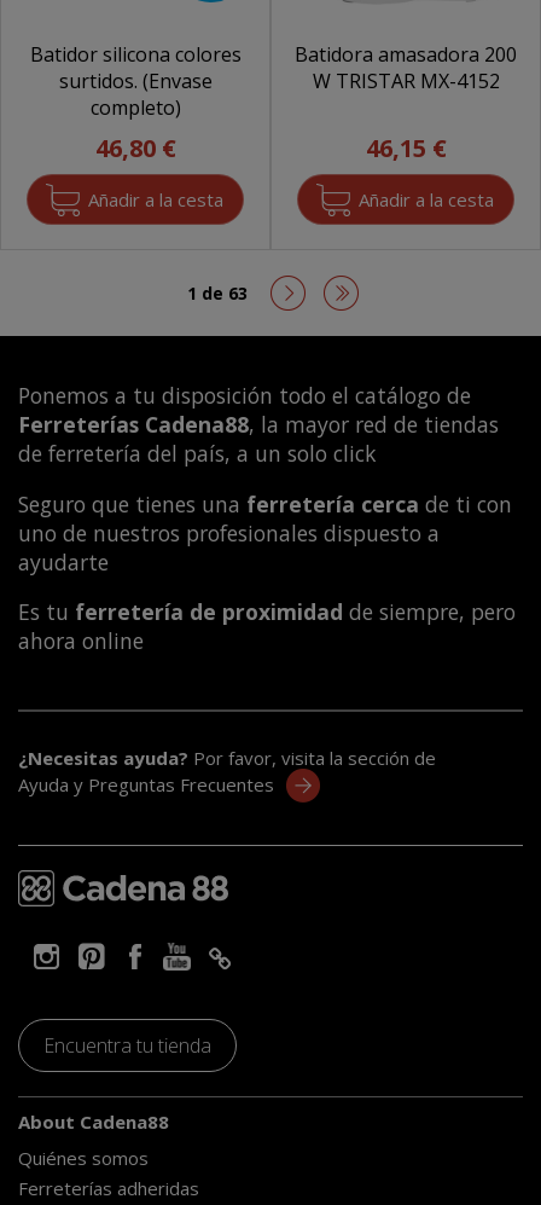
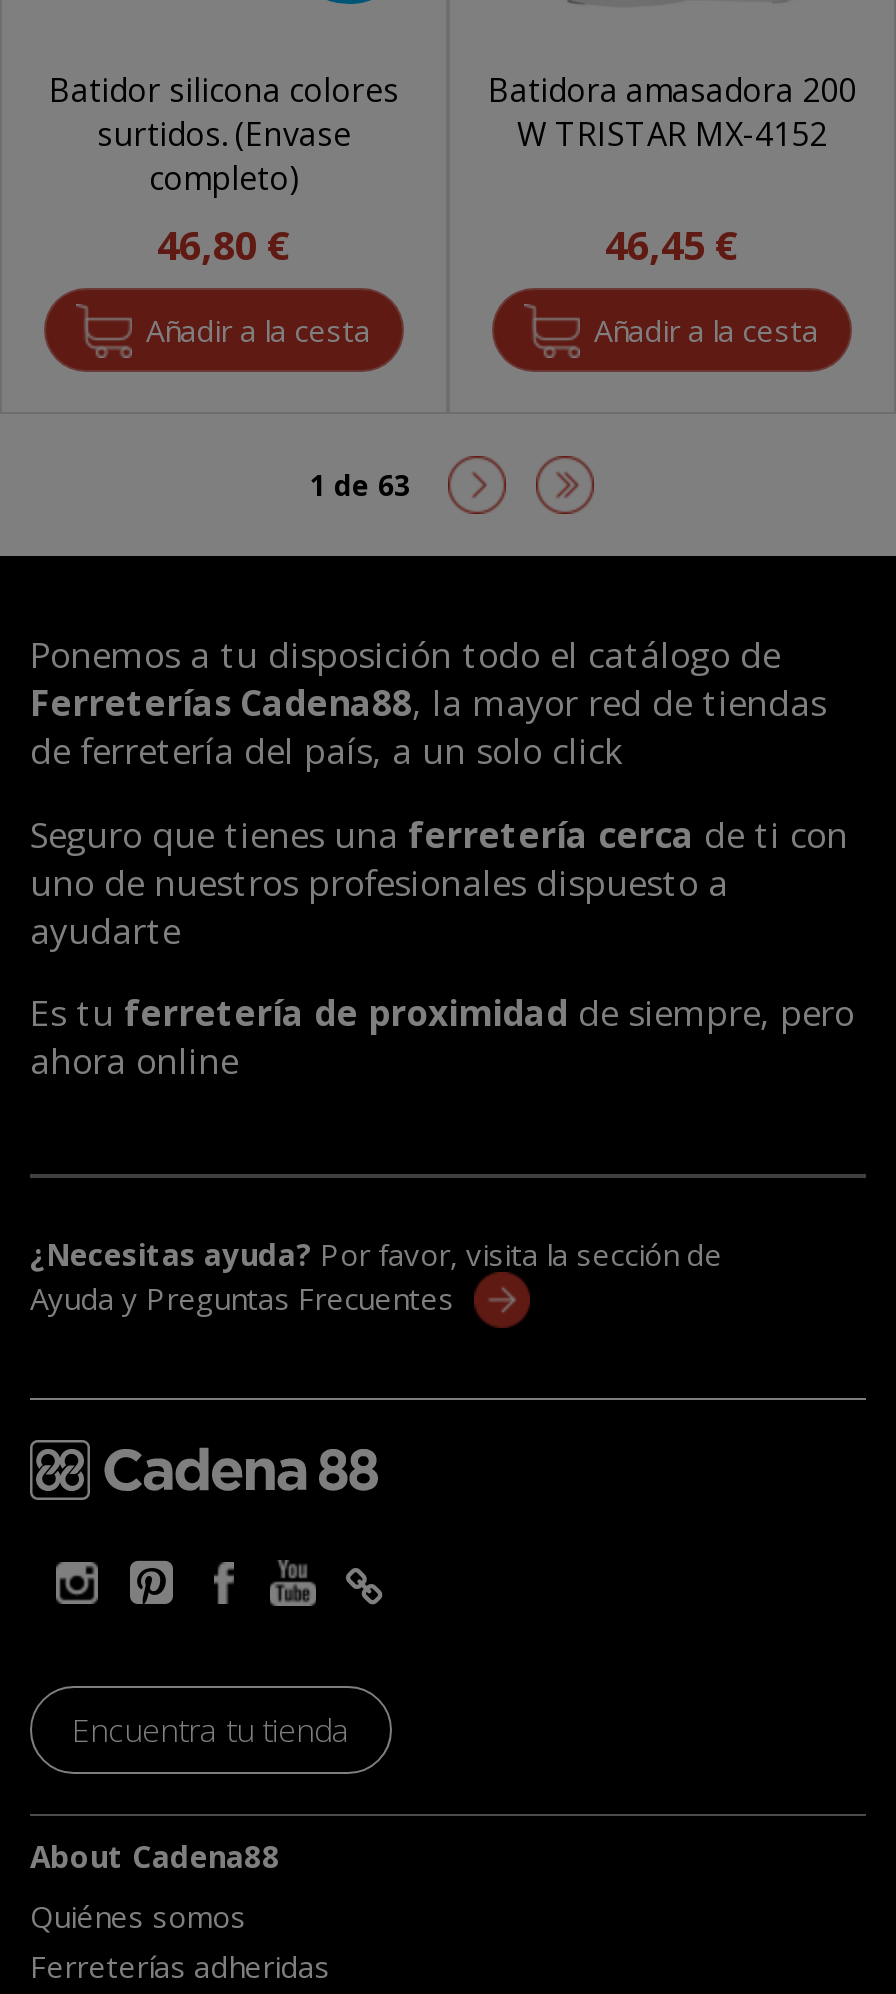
- 46,15 €
+ 46,45 €
